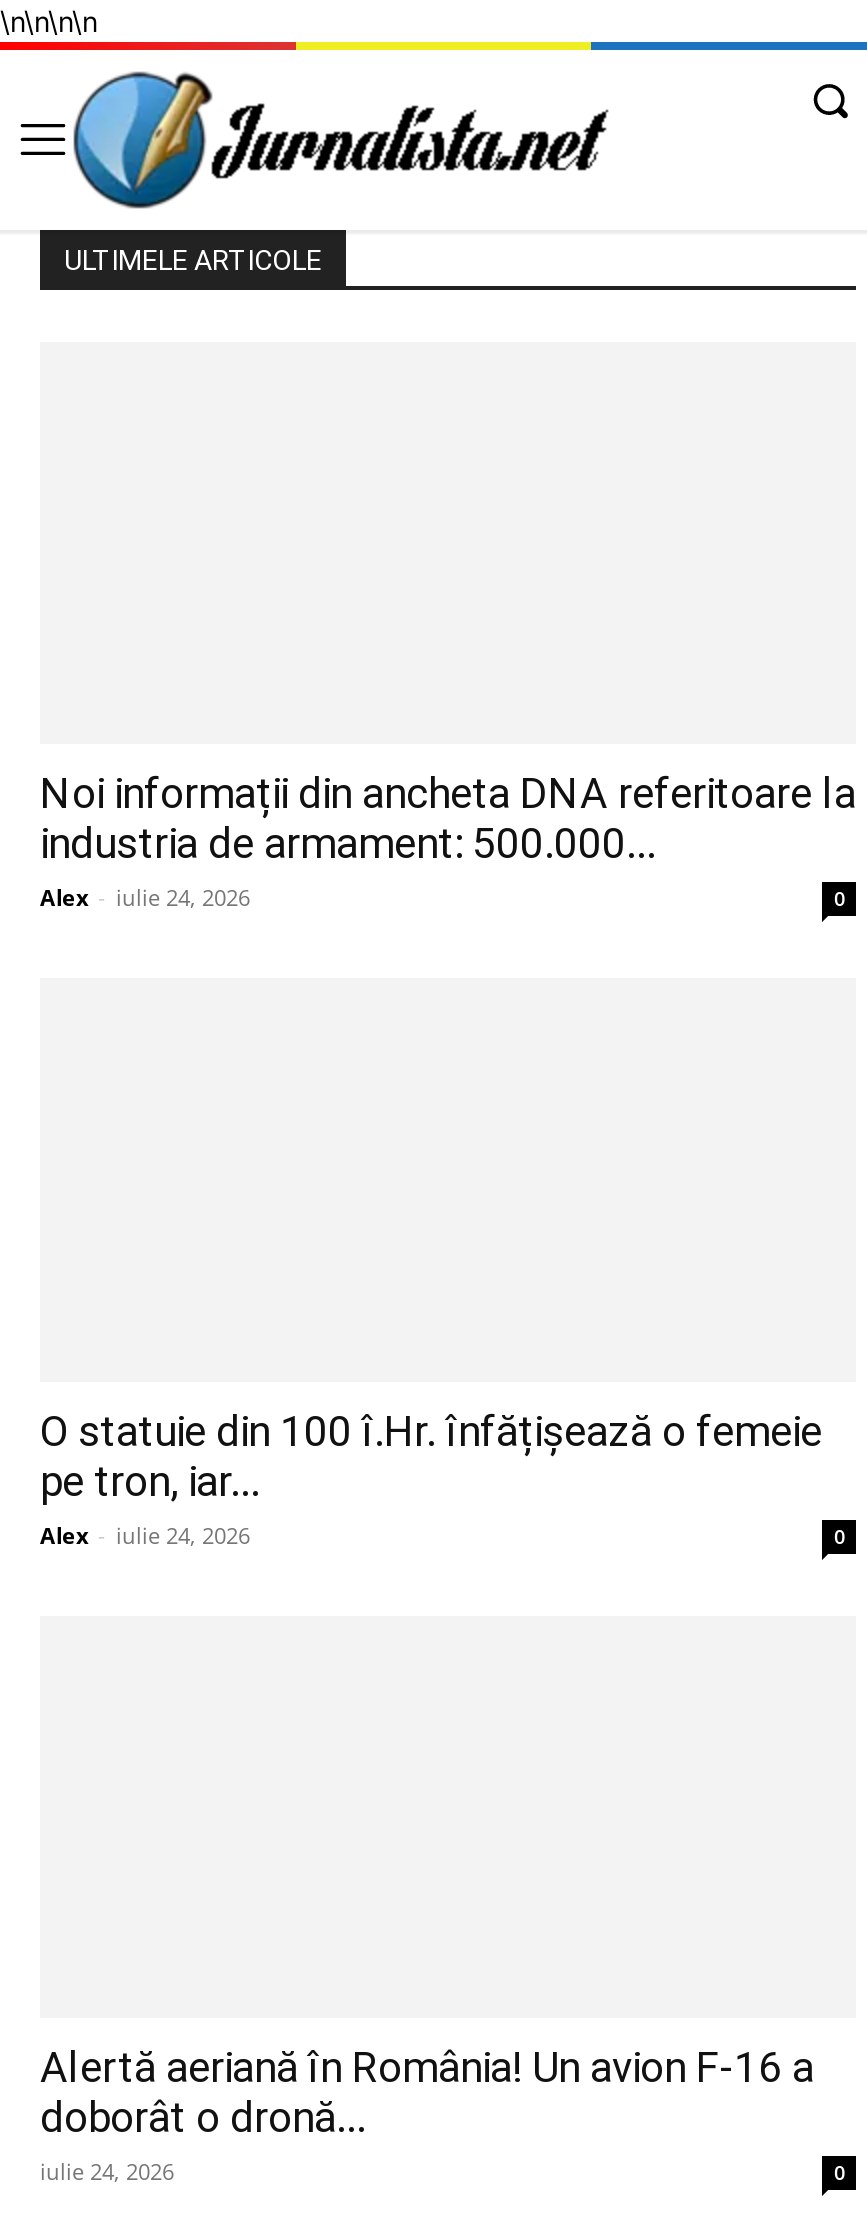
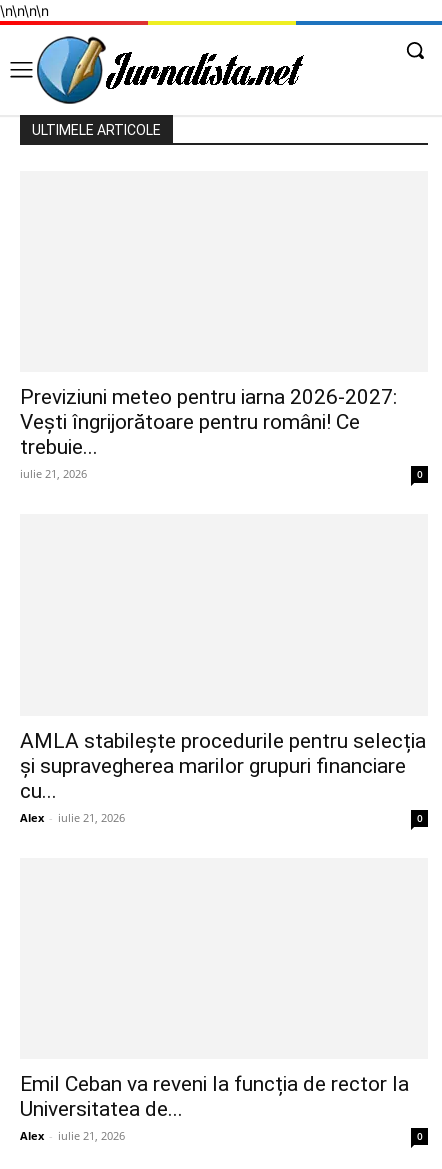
- Noi informații din ancheta DNA referitoare la
- industria de armament: 500.000...
- Alex - iulie 24, 2026
+ Previziuni meteo pentru iarna 2026-2027:
+ Vești îngrijorătoare pentru români! Ce
+ trebuie...
+ iulie 21, 2026

- O statuie din 100 î.Hr. înfățișează o femeie
- pe tron, iar...
- Alex - iulie 24, 2026
+ AMLA stabilește procedurile pentru selecția
+ și supravegherea marilor grupuri financiare
+ cu...
+ Alex - iulie 21, 2026

- Alertă aeriană în România! Un avion F-16 a
- doborât o dronă...
- iulie 24, 2026
+ Emil Ceban va reveni la funcția de rector la
+ Universitatea de...
+ Alex - iulie 21, 2026
